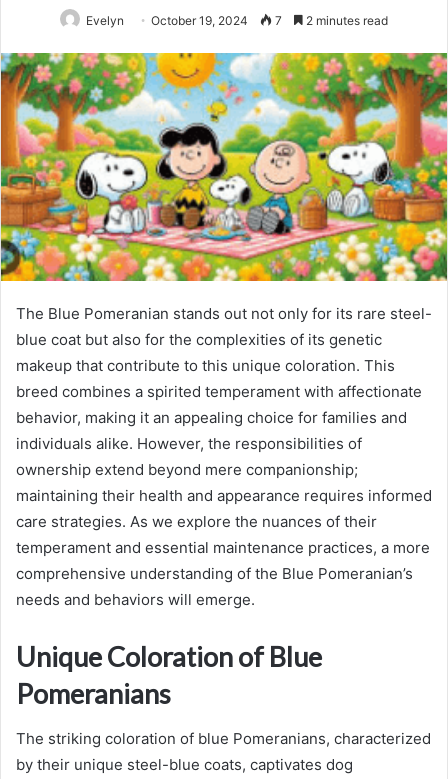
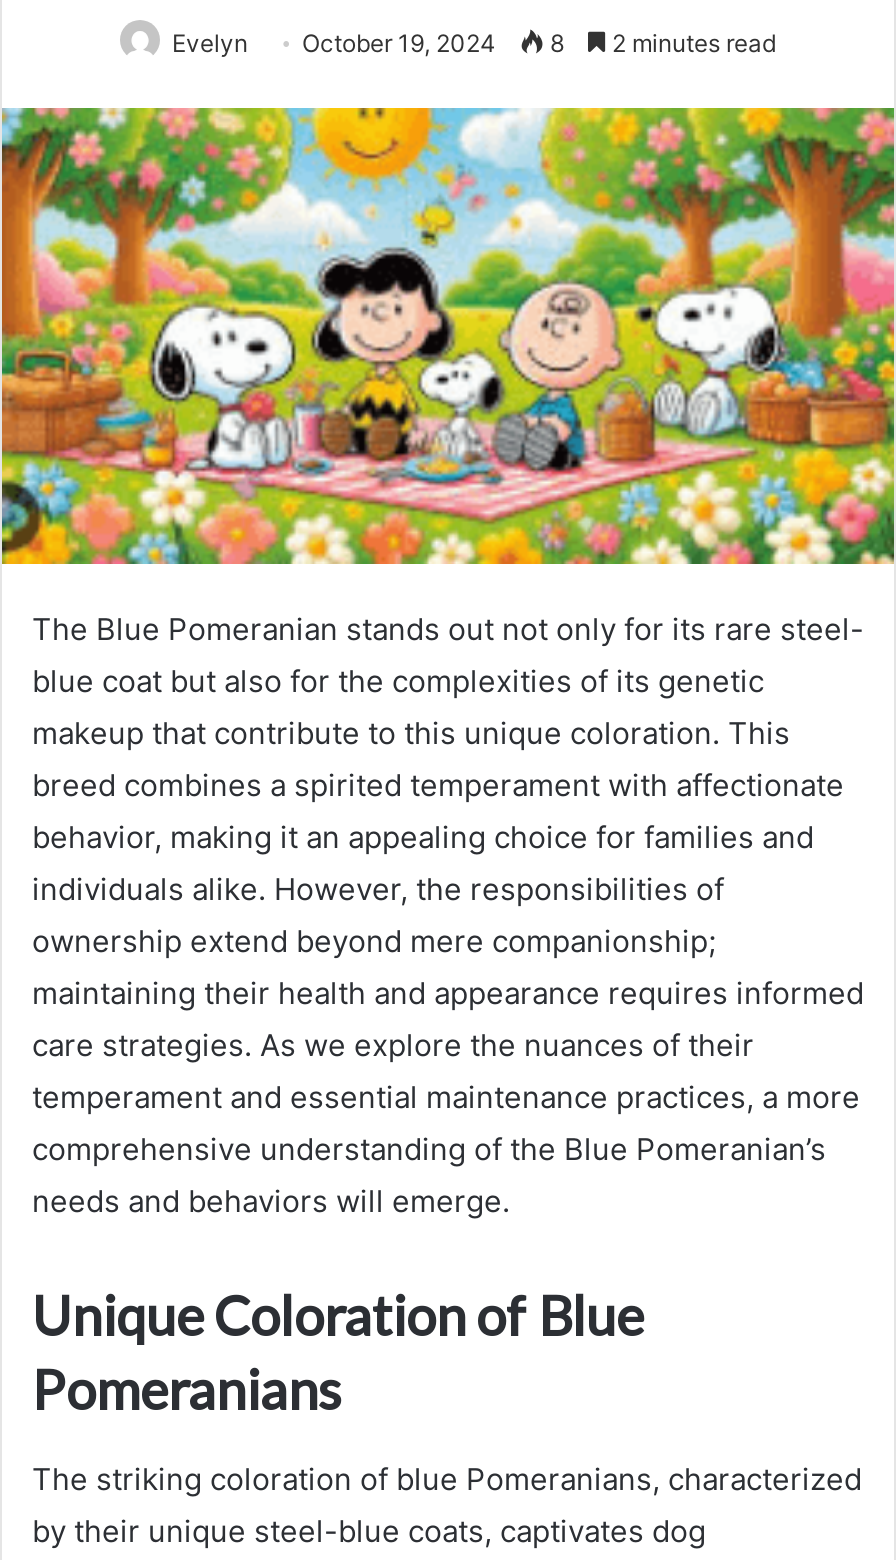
- Evelyn October 19, 2024 7 2 minutes read
+ Evelyn October 19, 2024 8 2 minutes read
